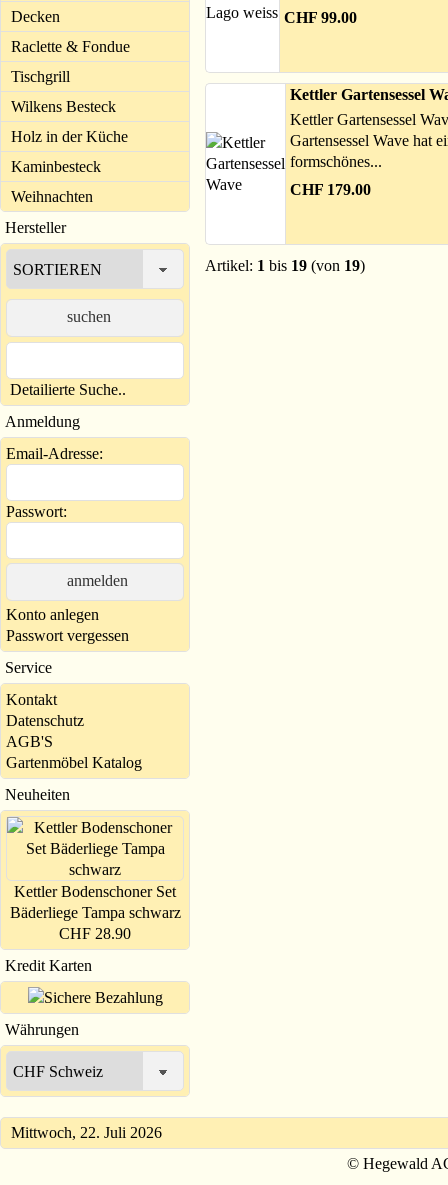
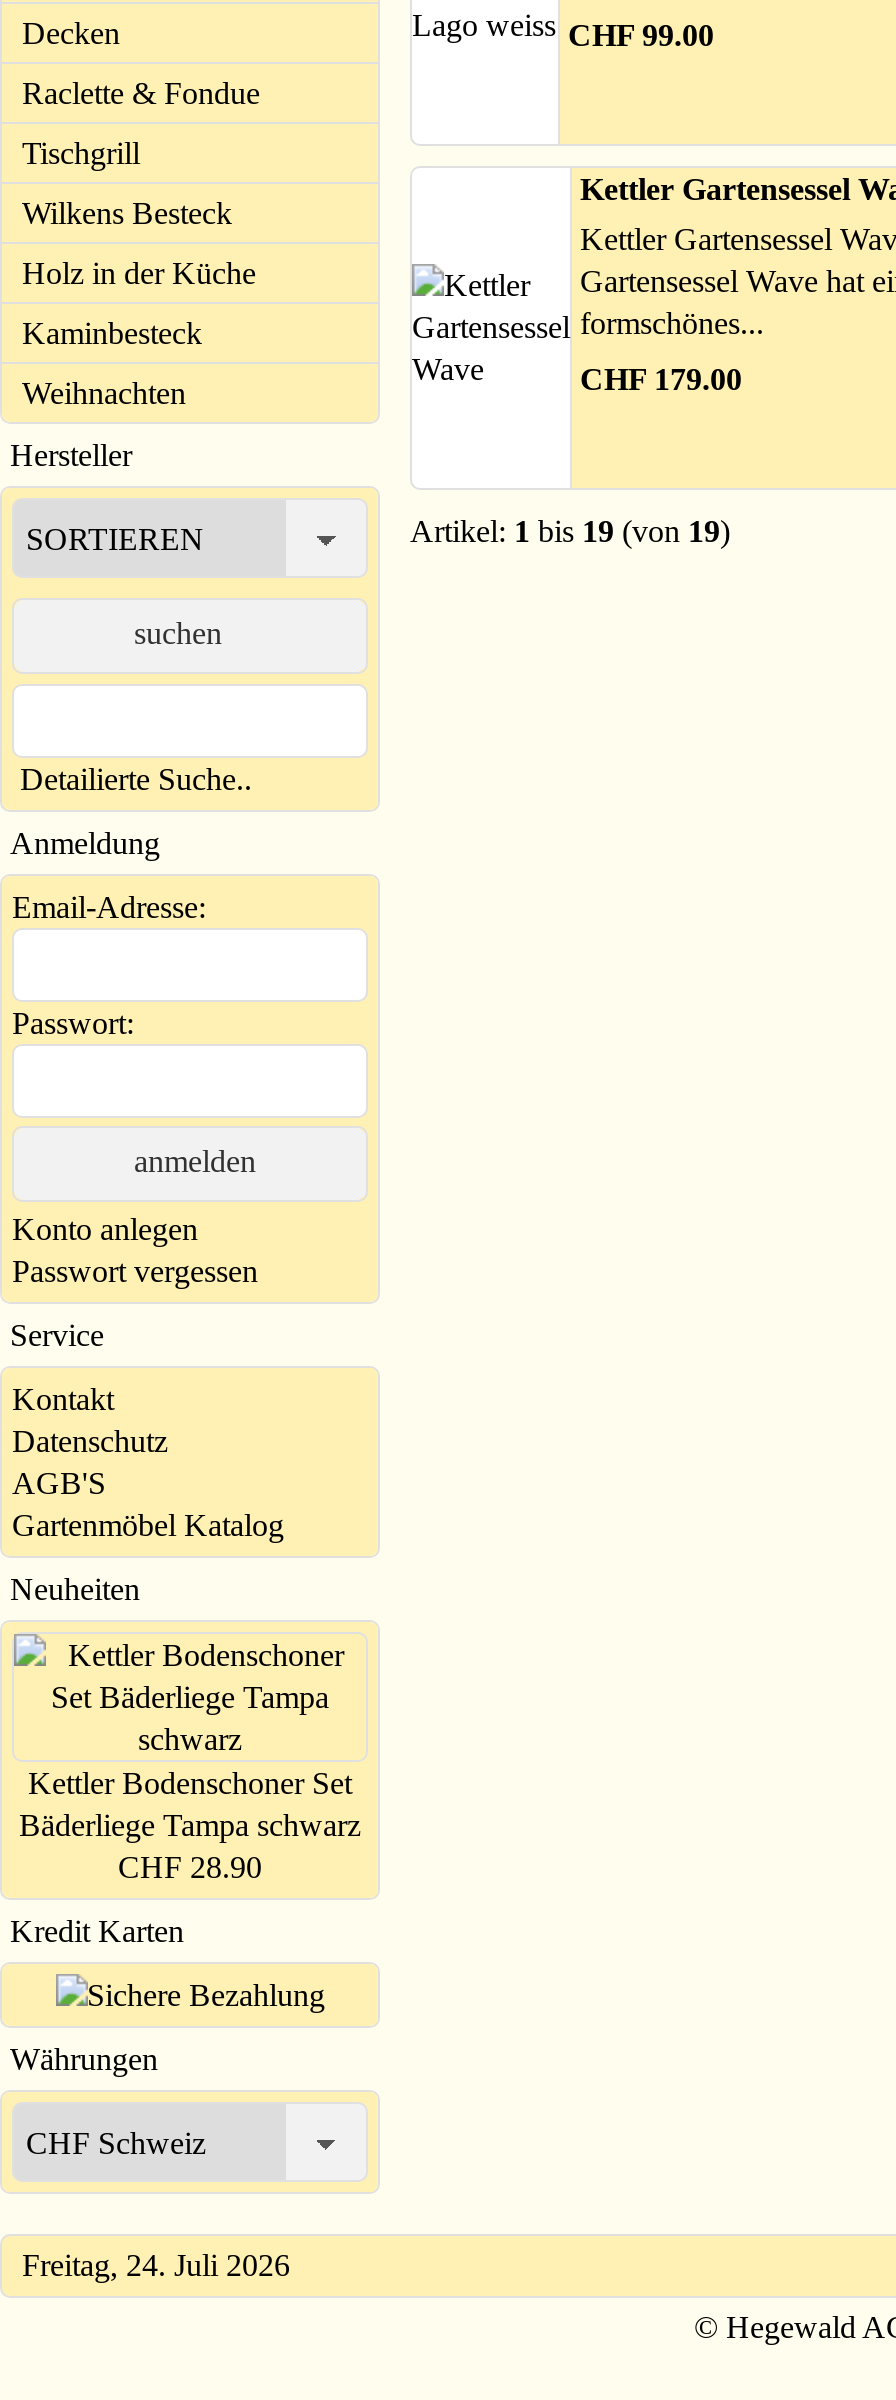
- Mittwoch, 22. Juli 2026
+ Freitag, 24. Juli 2026
